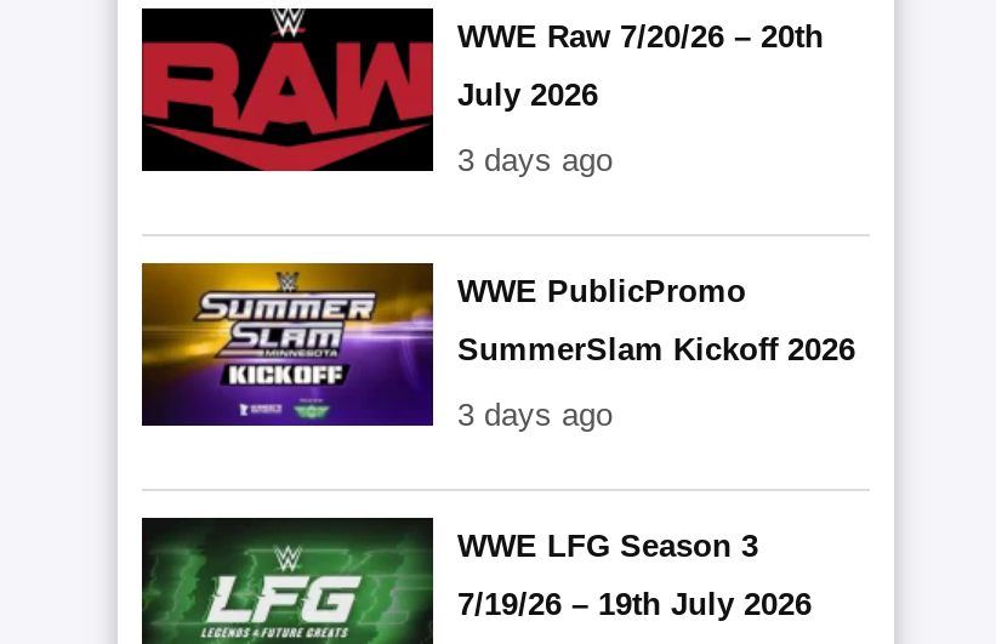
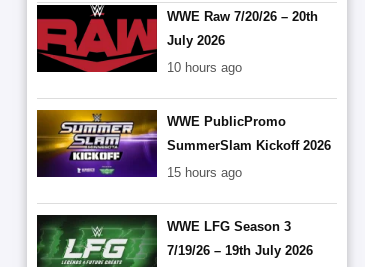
- 3 days ago
+ 10 hours ago

- 3 days ago
+ 15 hours ago
